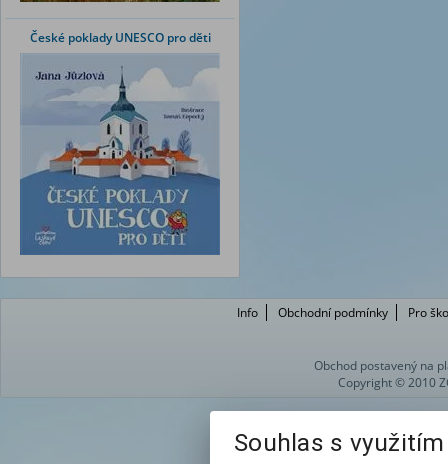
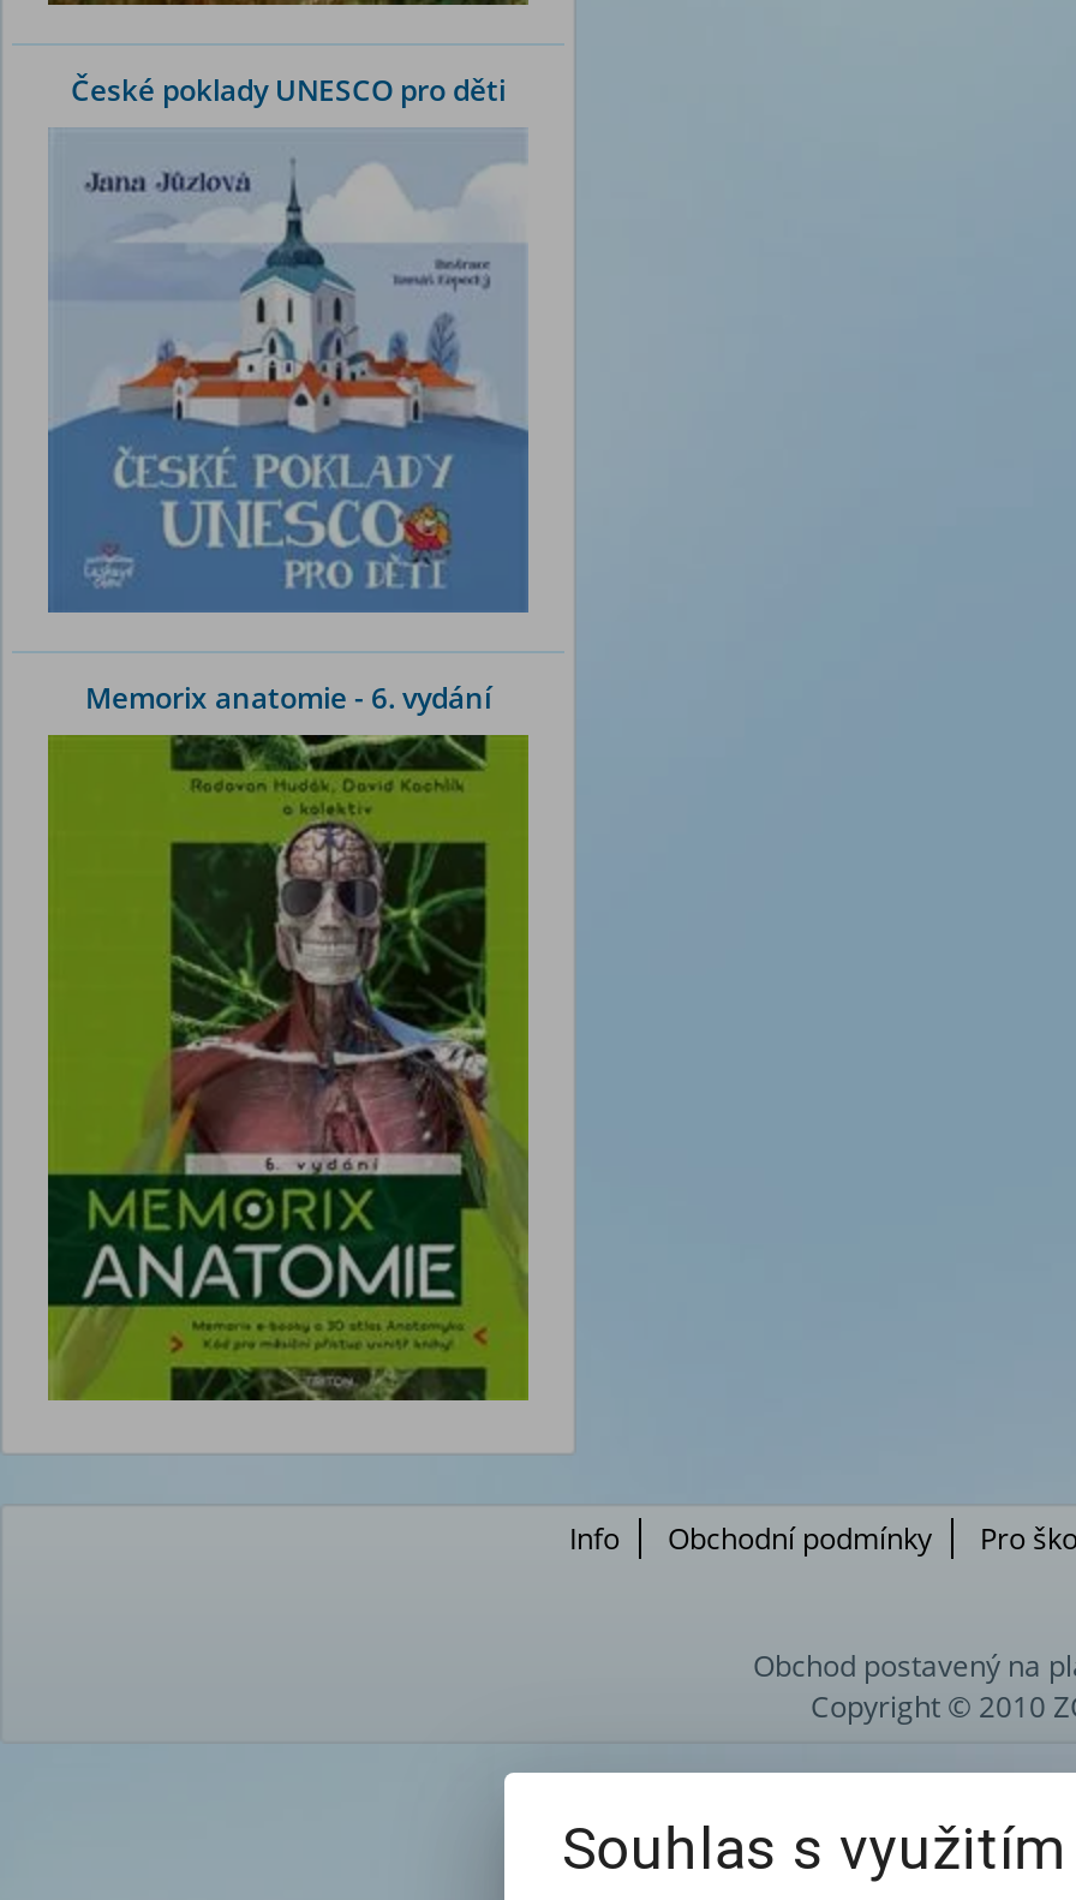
+ [image]

+ Memorix anatomie - 6. vydání
